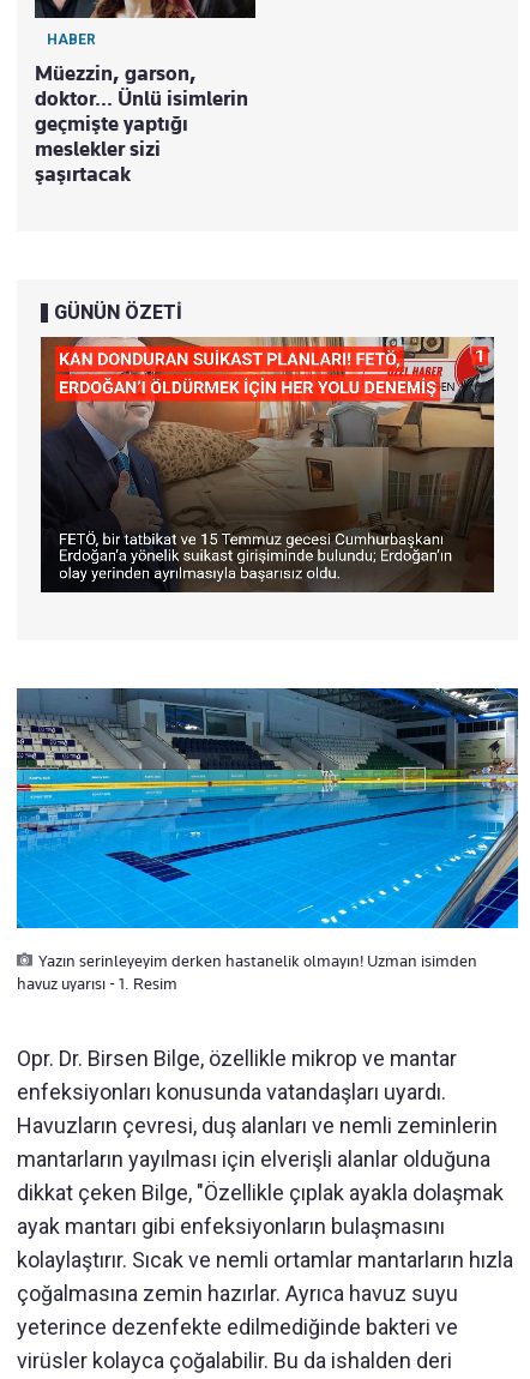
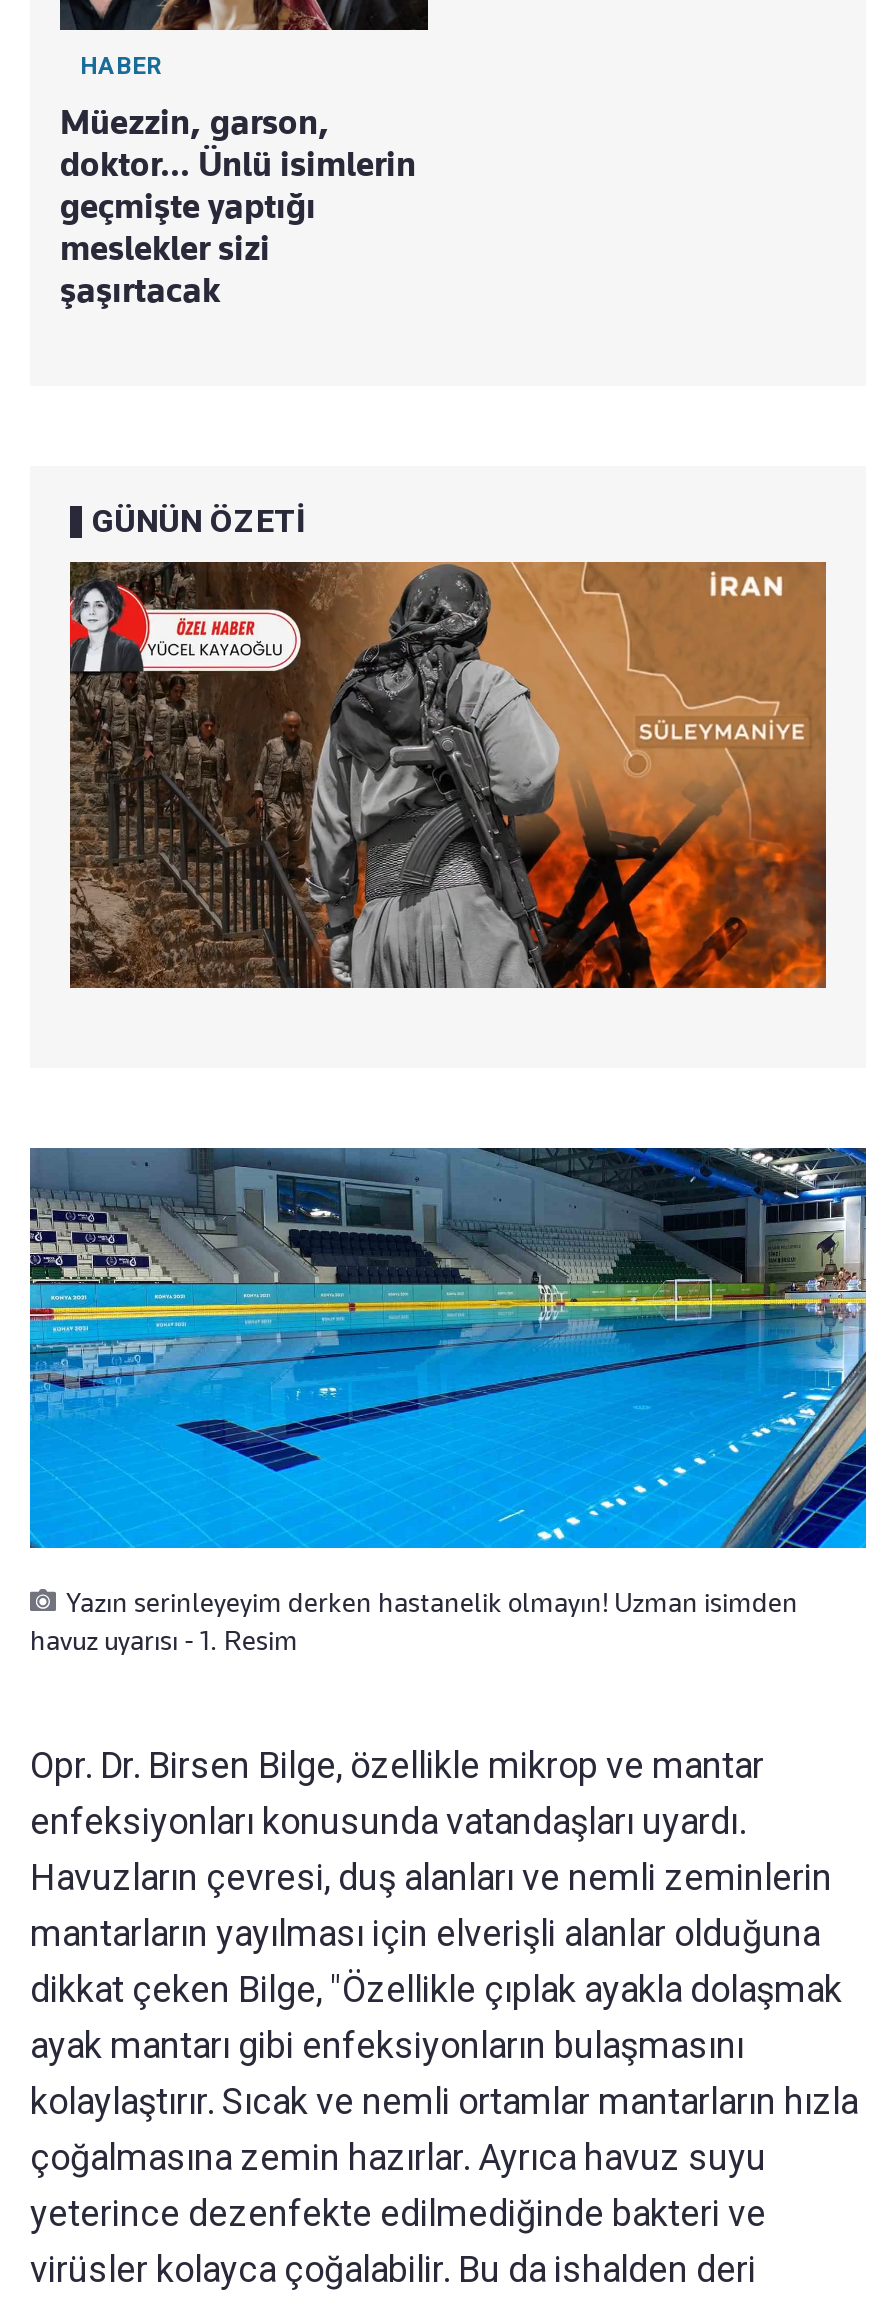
- [image]
+ [image]
